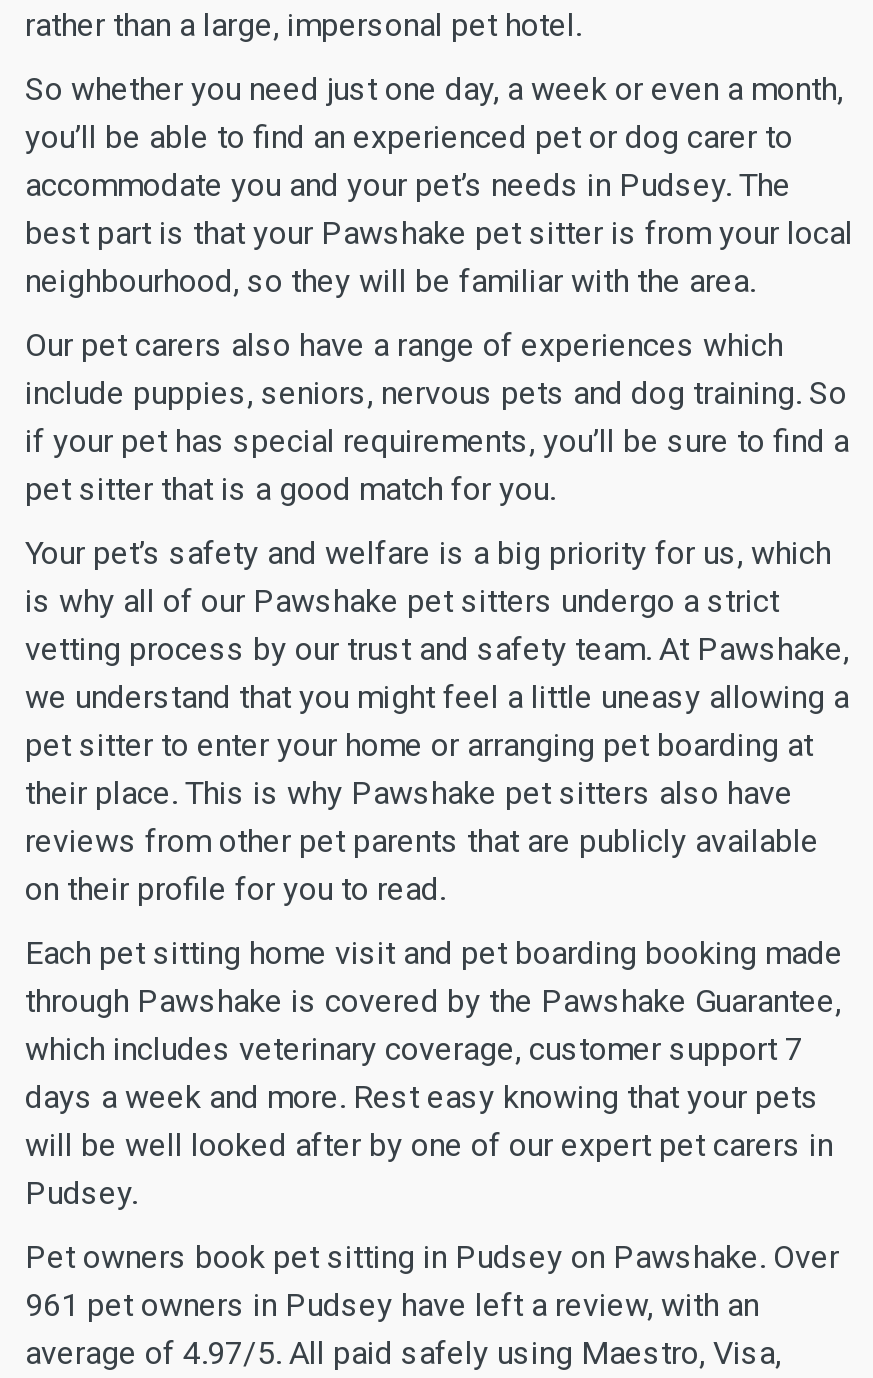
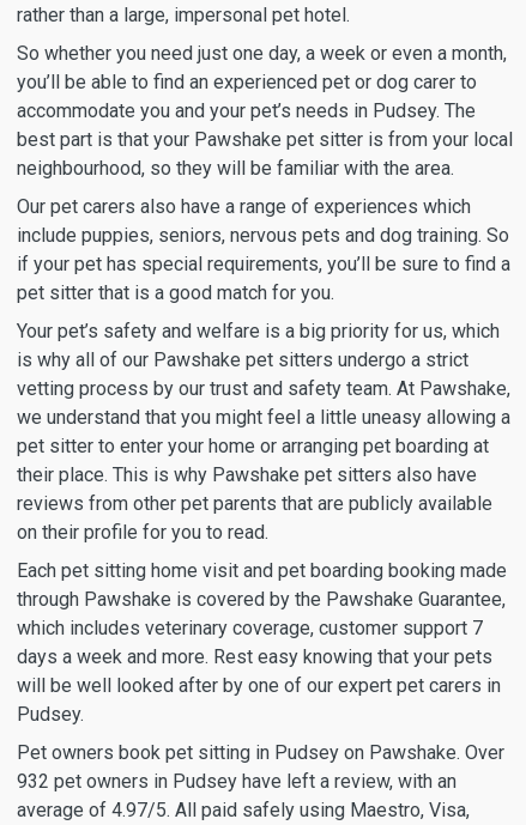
- 961 pet owners in Pudsey have left a review, with an
+ 932 pet owners in Pudsey have left a review, with an
